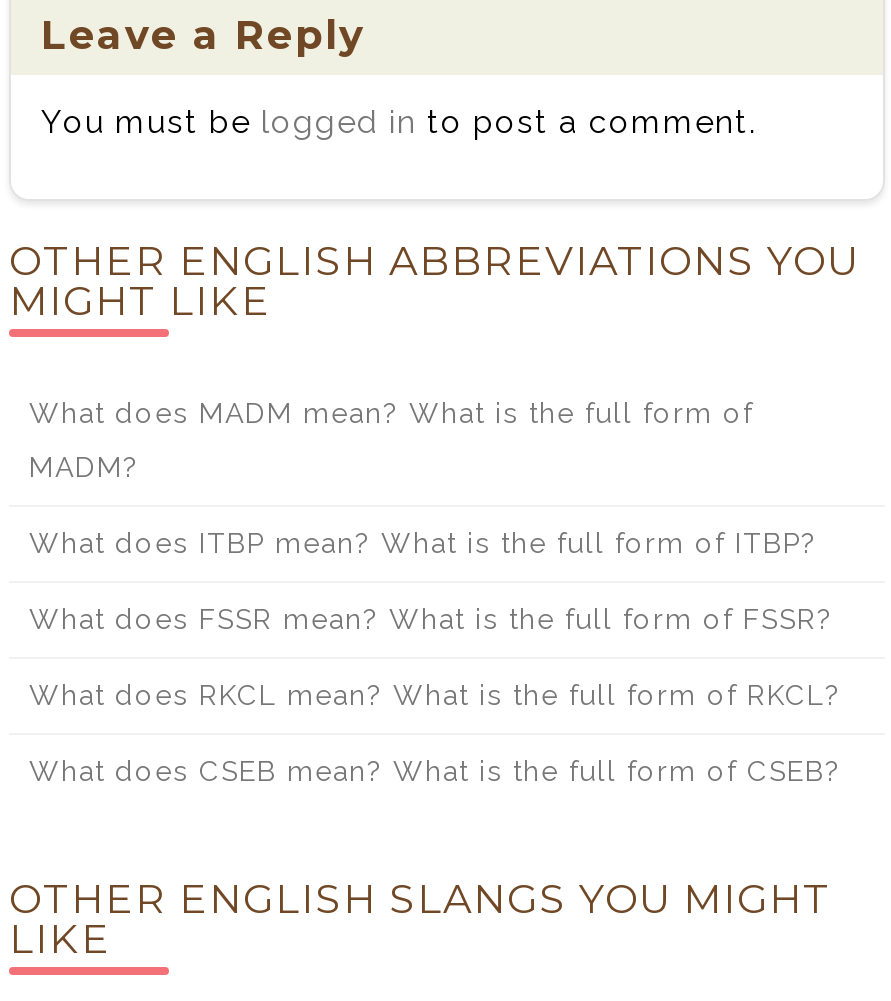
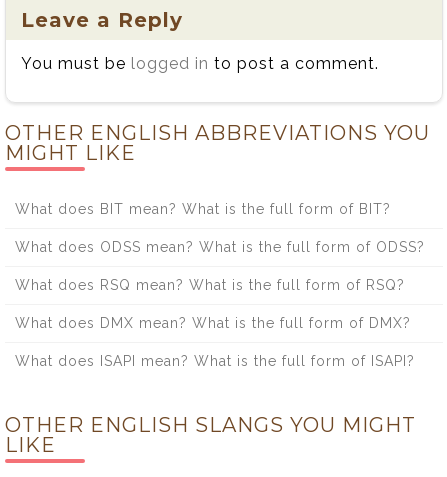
- What does MADM mean? What is the full form of
- MADM?
- What does ITBP mean? What is the full form of ITBP?
- What does FSSR mean? What is the full form of FSSR?
- What does RKCL mean? What is the full form of RKCL?
- What does CSEB mean? What is the full form of CSEB?
+ What does BIT mean? What is the full form of BIT?
+ What does ODSS mean? What is the full form of ODSS?
+ What does RSQ mean? What is the full form of RSQ?
+ What does DMX mean? What is the full form of DMX?
+ What does ISAPI mean? What is the full form of ISAPI?
